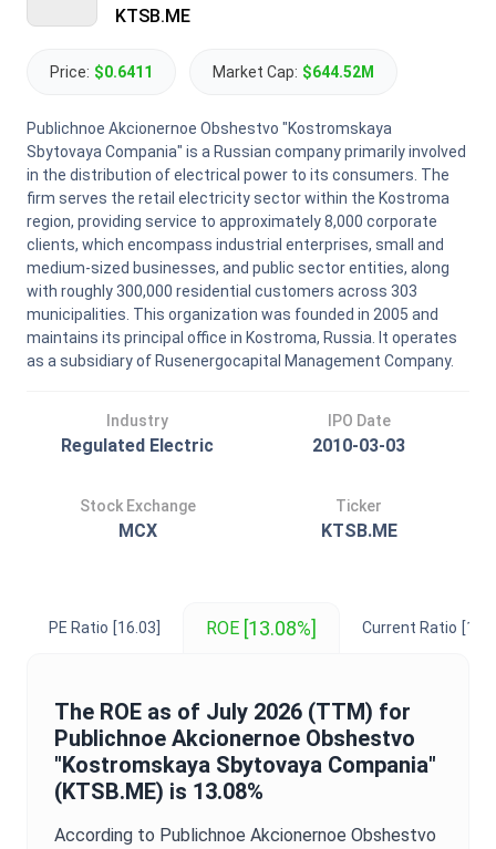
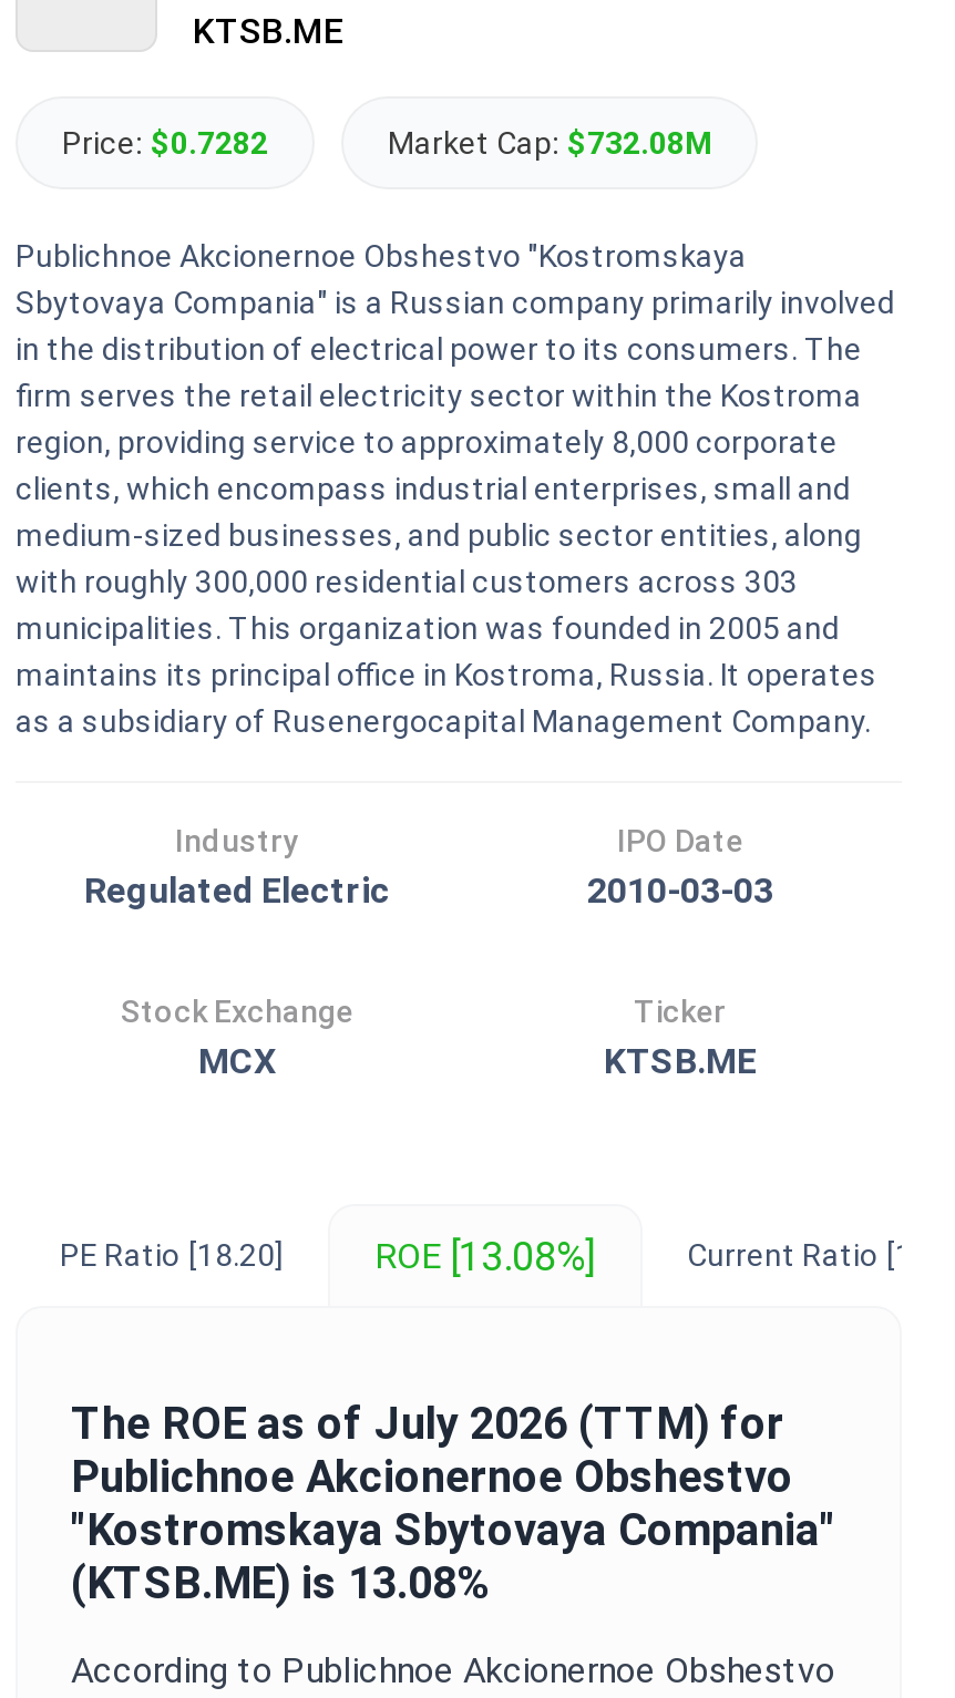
- Price: $0.6411
+ Price: $0.7282

- Market Cap: $644.52M
+ Market Cap: $732.08M

- PE Ratio [16.03]
+ PE Ratio [18.20]
